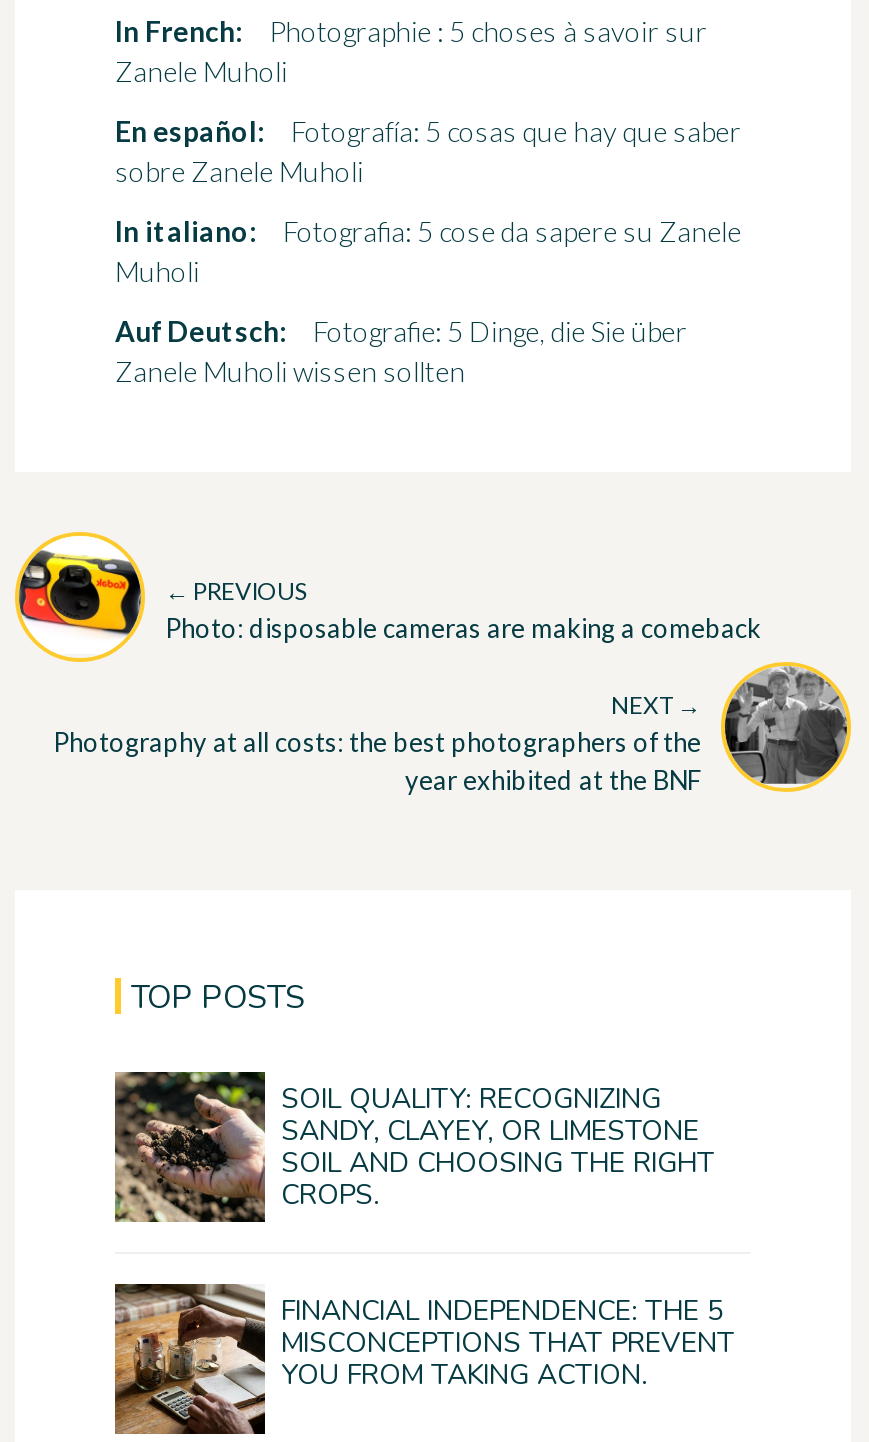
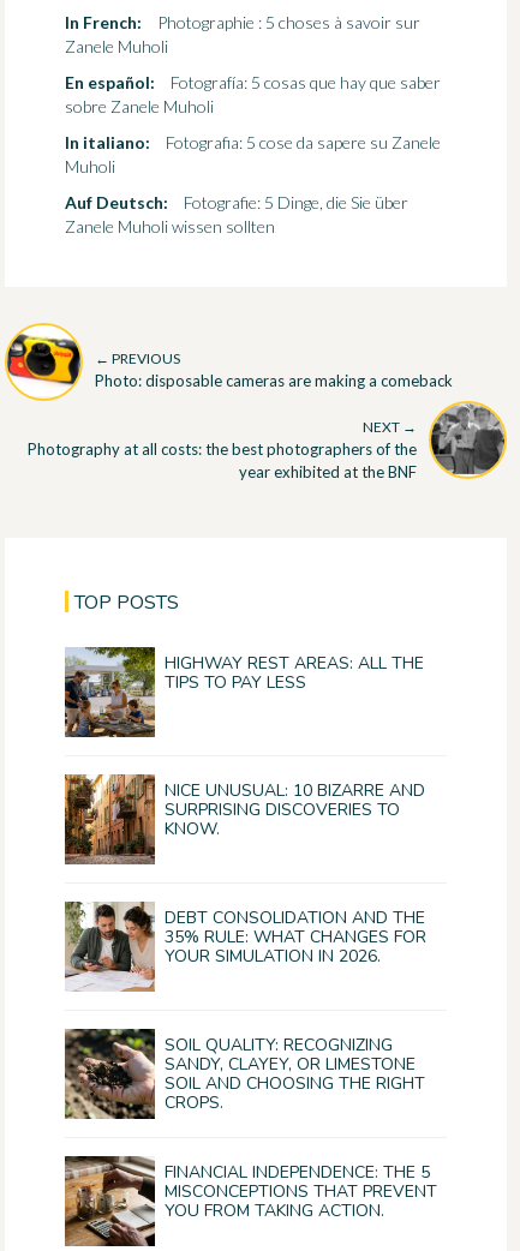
+ [image]
+ HIGHWAY REST AREAS: ALL THE
+ TIPS TO PAY LESS

+ [image]
+ NICE UNUSUAL: 10 BIZARRE AND
+ SURPRISING DISCOVERIES TO
+ KNOW.

+ [image]
+ DEBT CONSOLIDATION AND THE
+ 35% RULE: WHAT CHANGES FOR
+ YOUR SIMULATION IN 2026.
